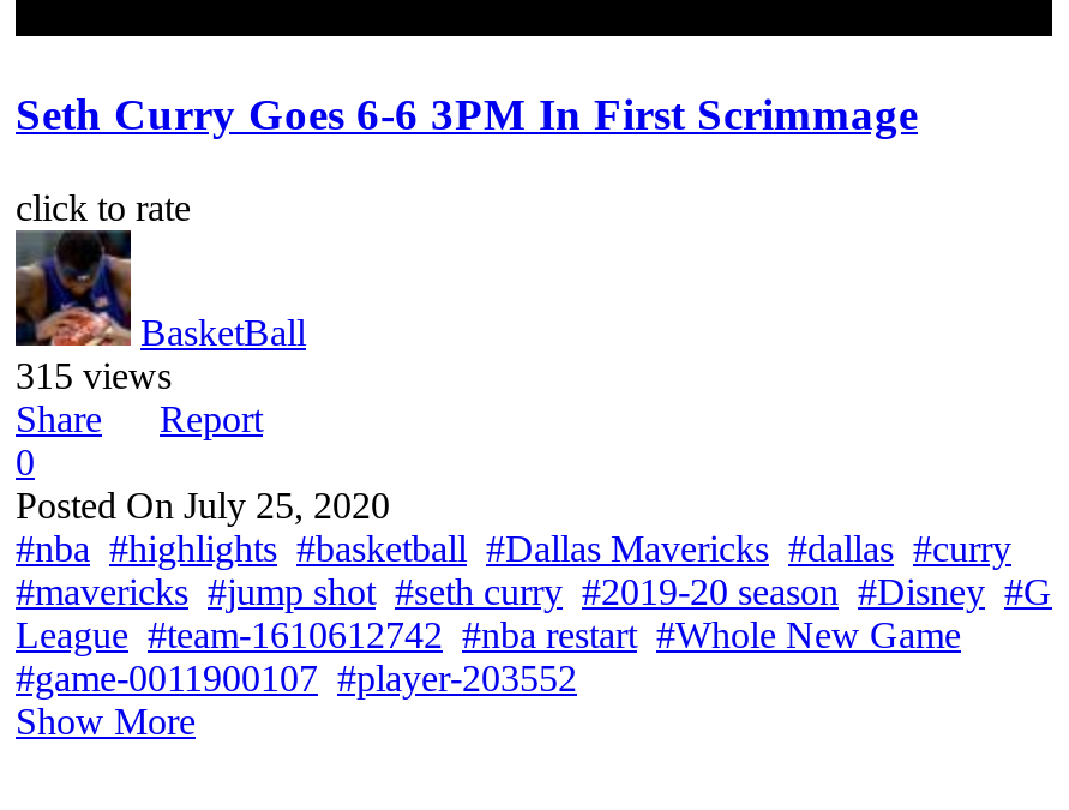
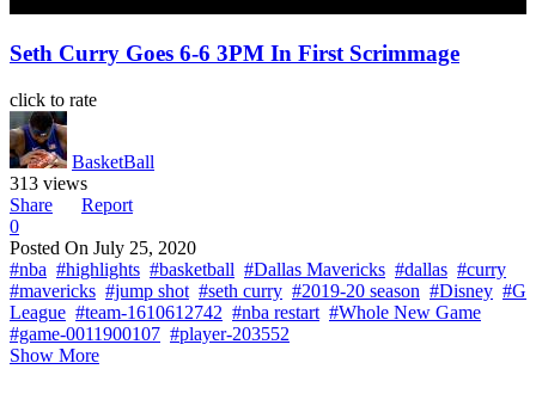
- 315 views
+ 313 views
